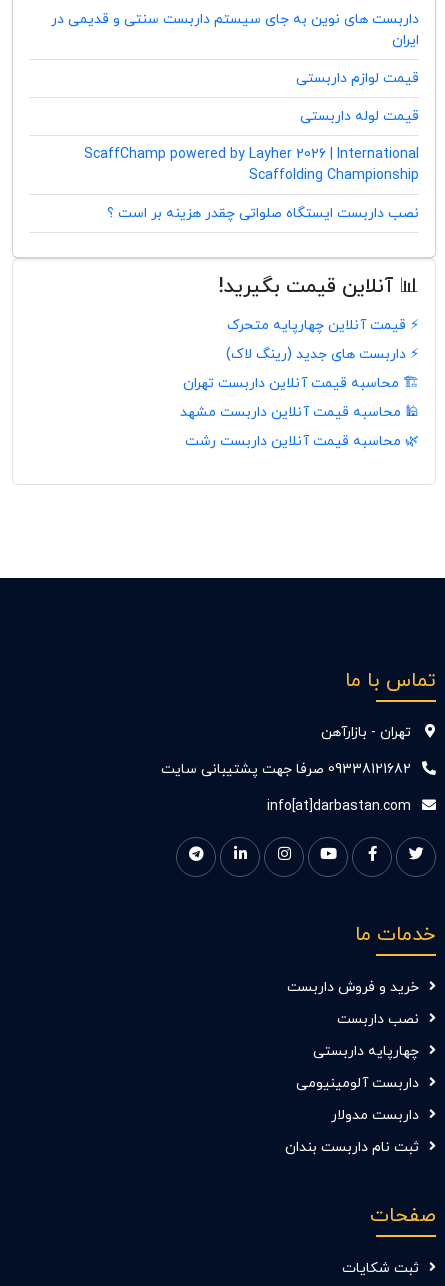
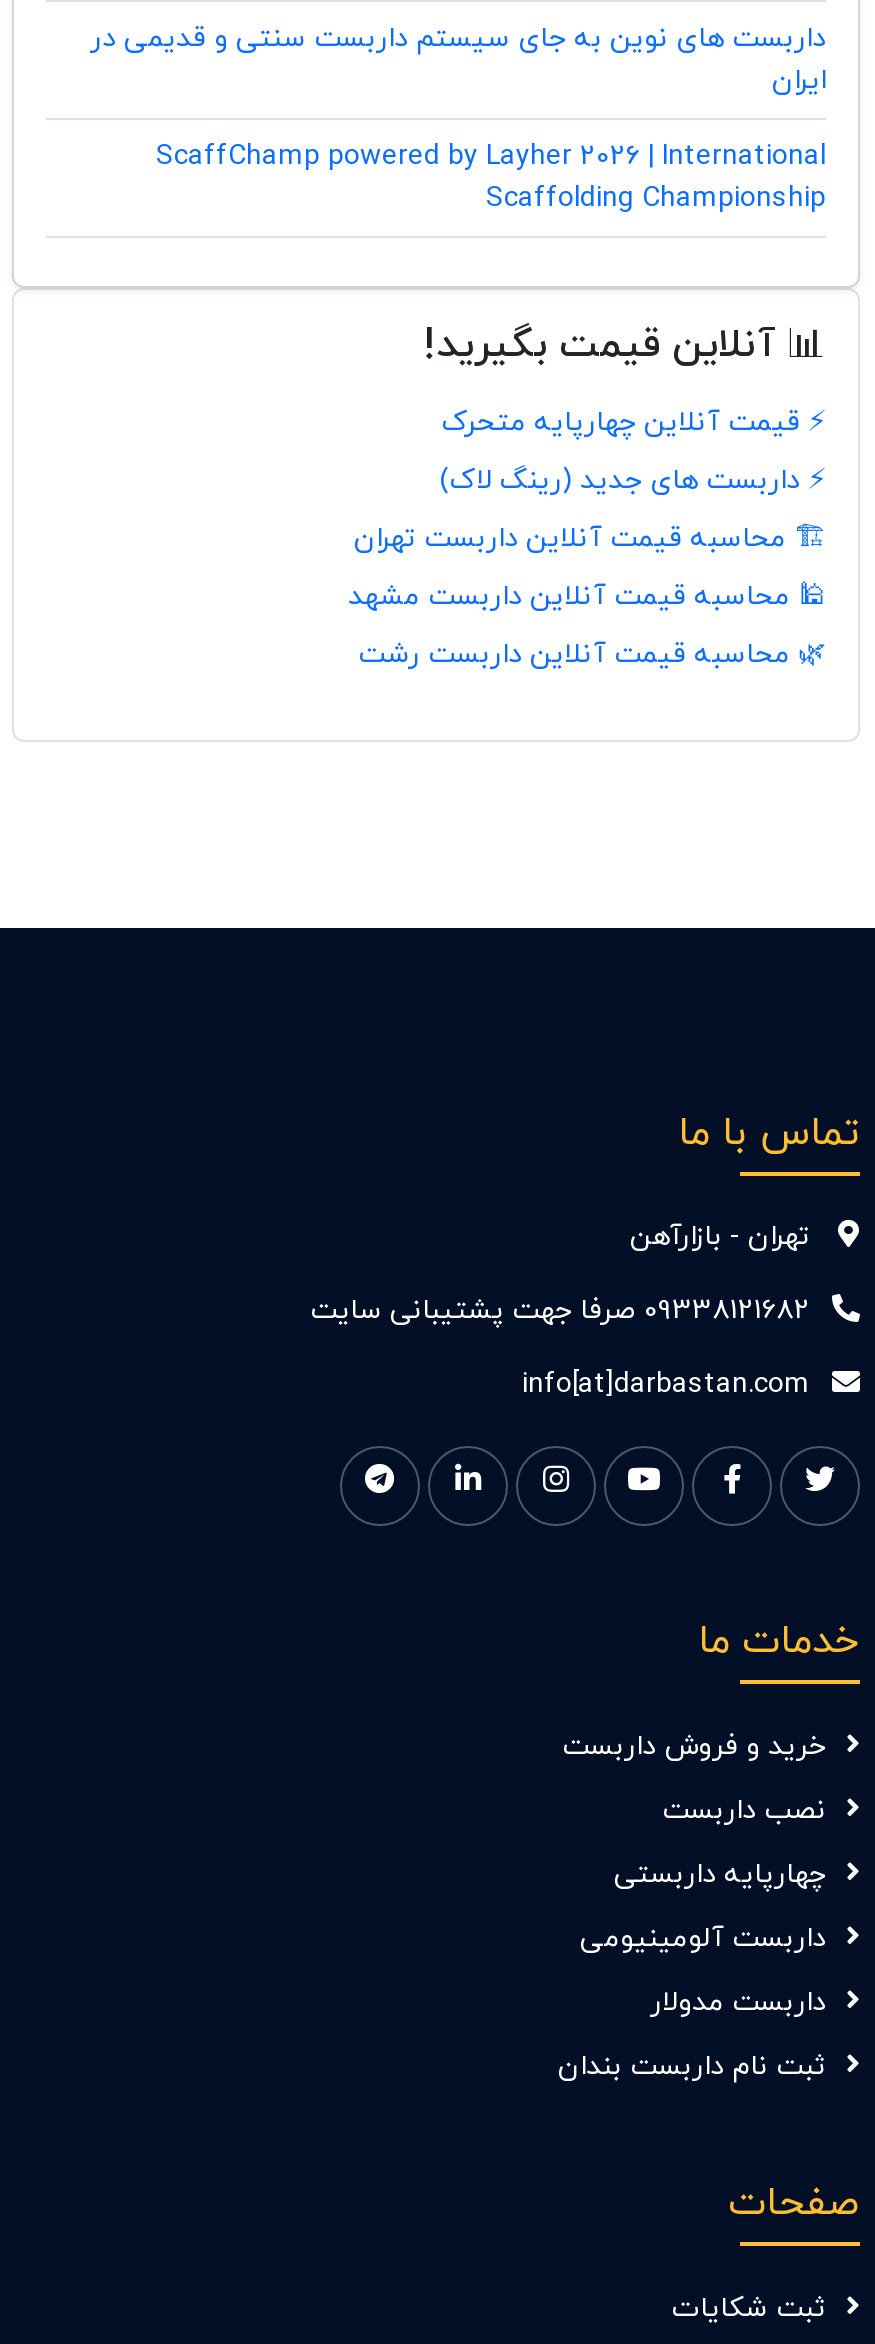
- قیمت لوازم داربستی
- قیمت لوله داربستی

- نصب داربست ایستگاه صلواتی چقدر هزینه بر است ؟
